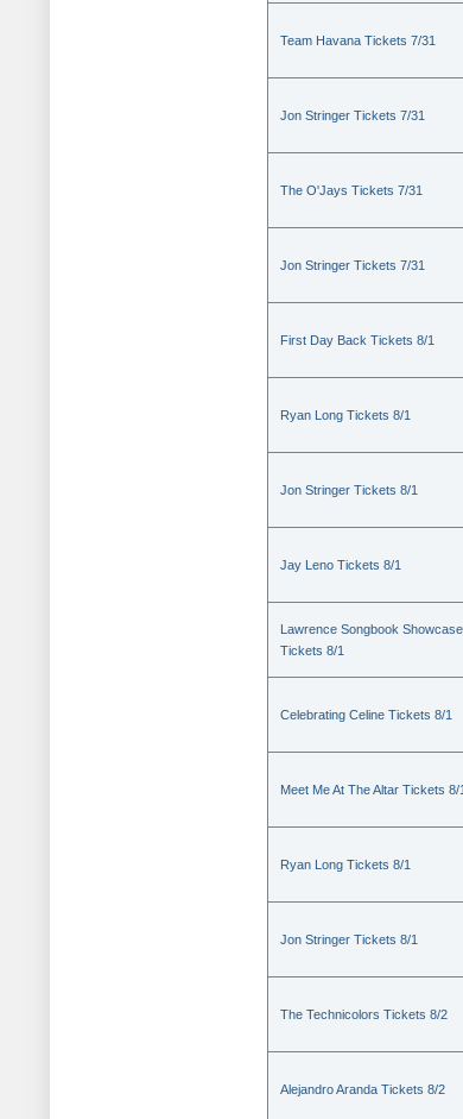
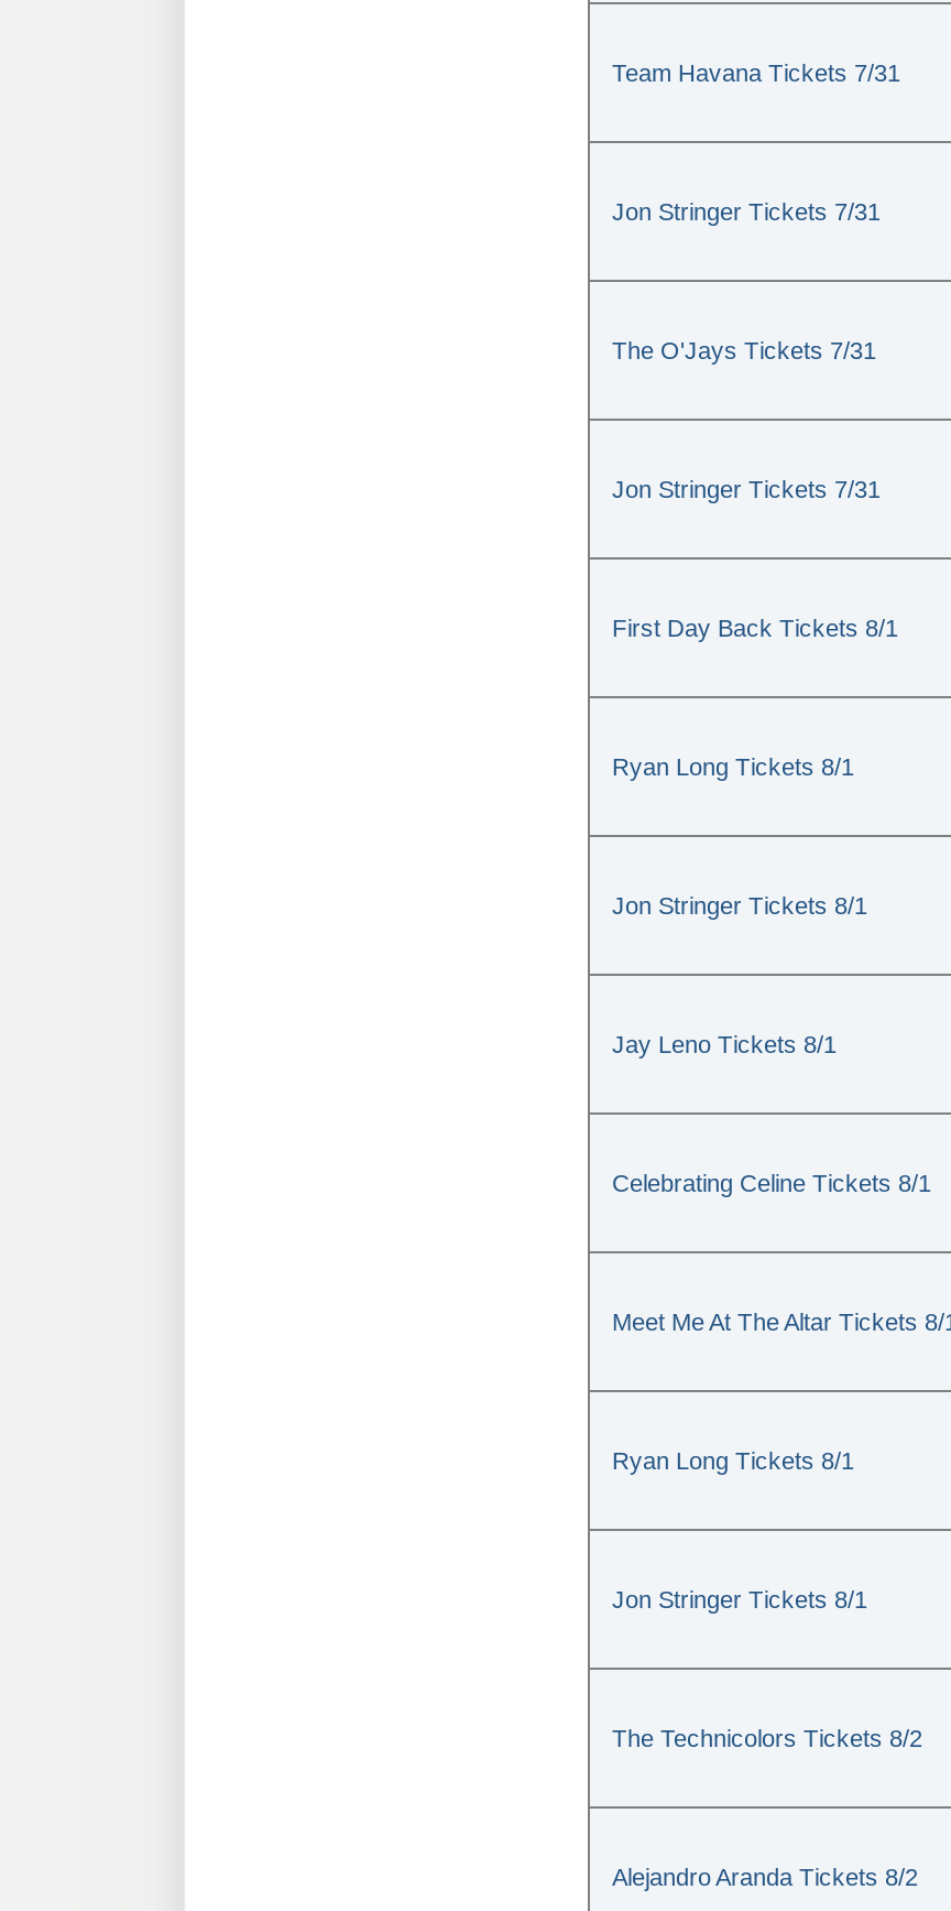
- Lawrence Songbook Showcase
- Tickets 8/1
